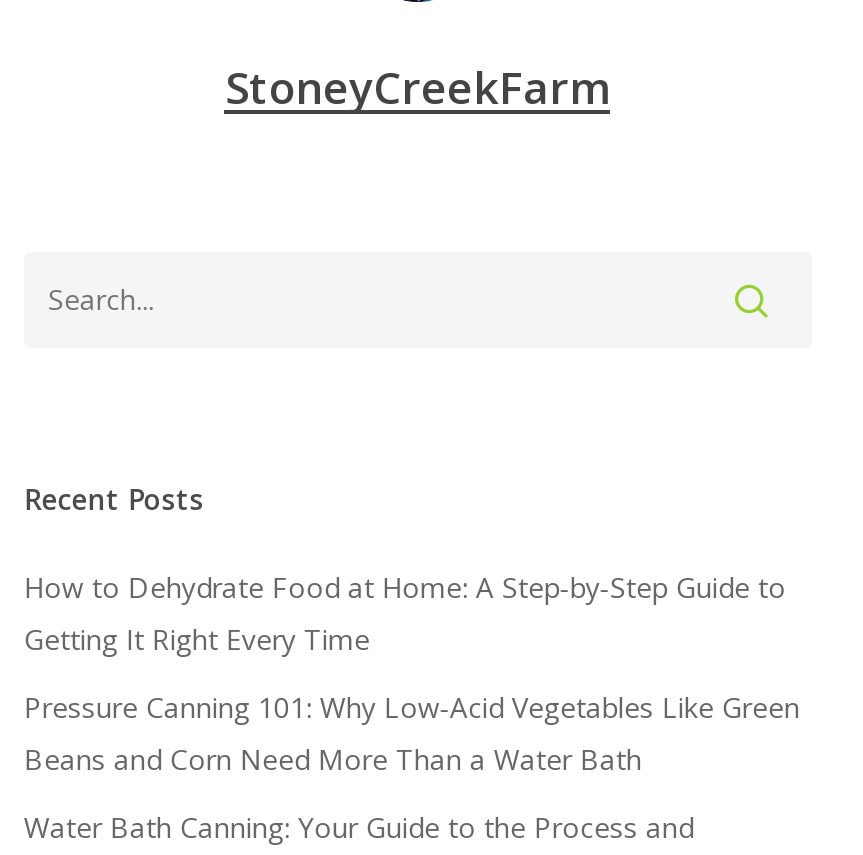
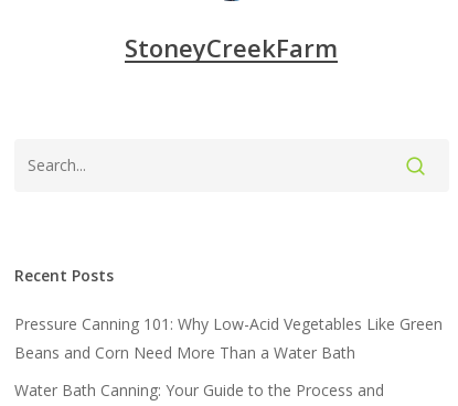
- How to Dehydrate Food at Home: A Step-by-Step Guide to
- Getting It Right Every Time
